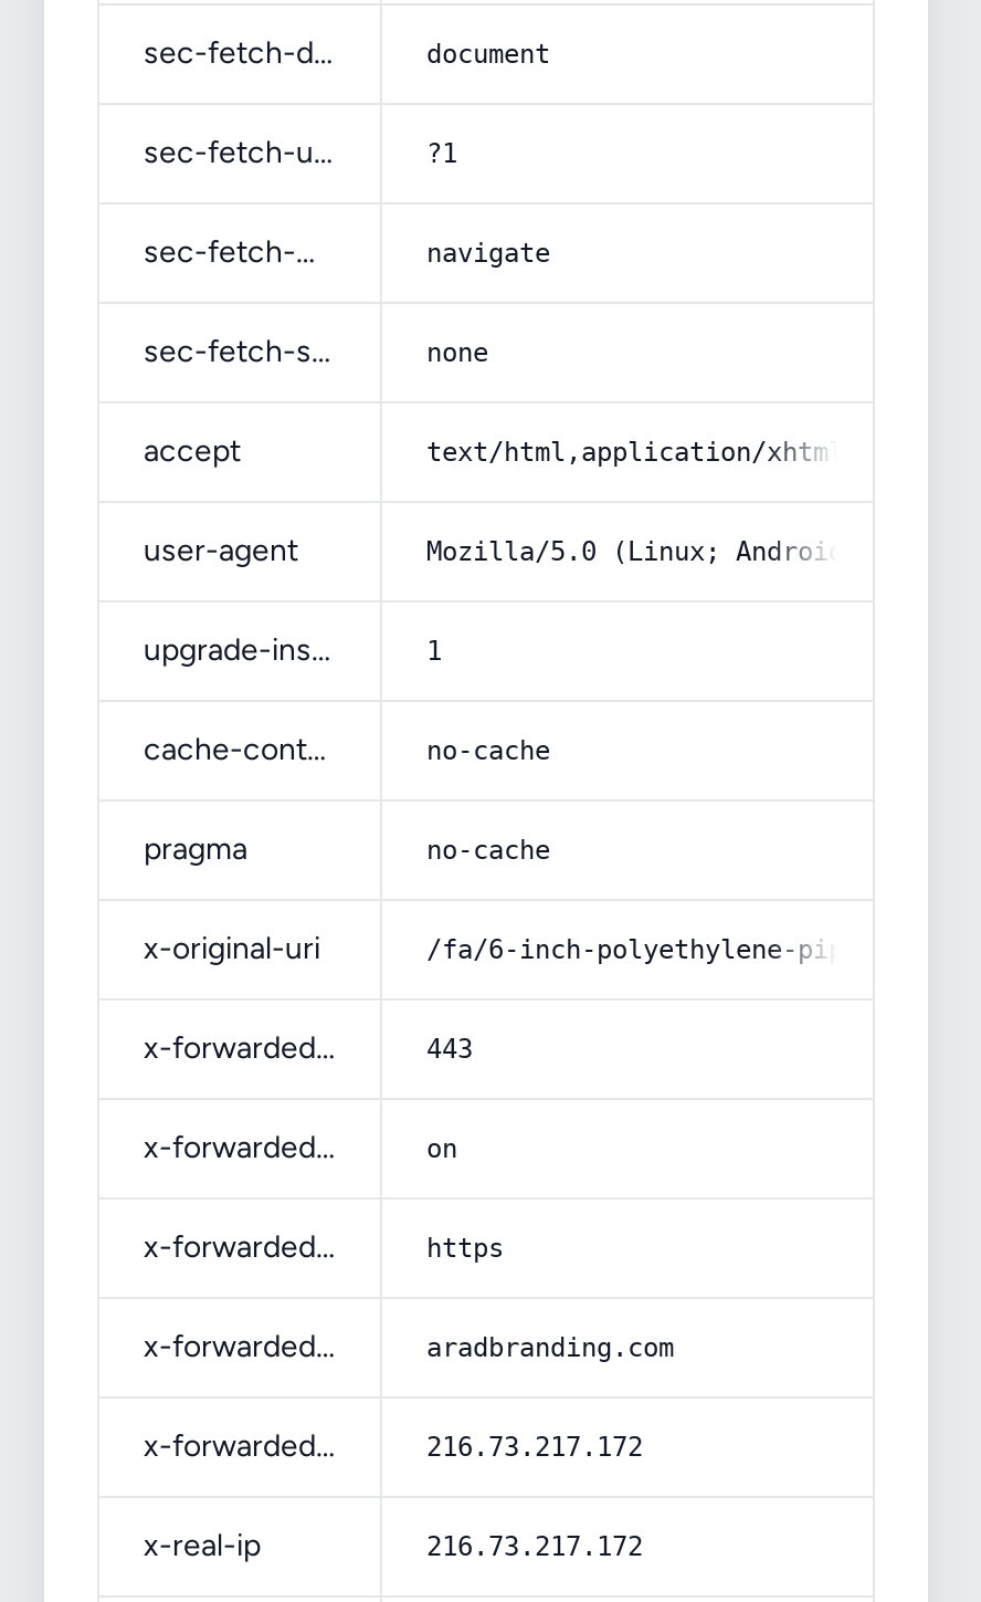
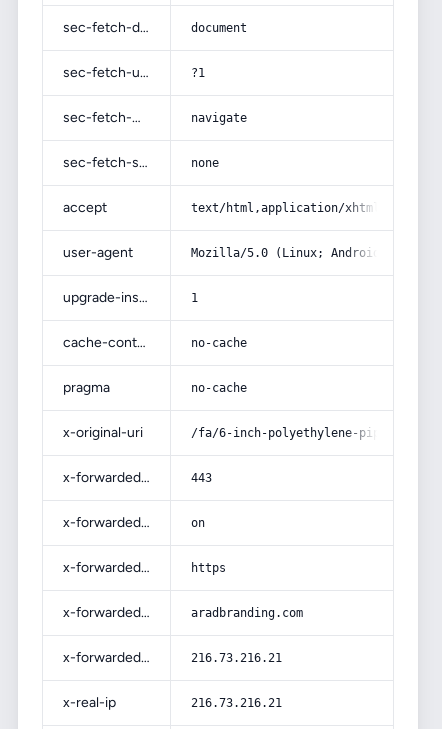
- 216.73.217.172
+ 216.73.216.21

- 216.73.217.172
+ 216.73.216.21
